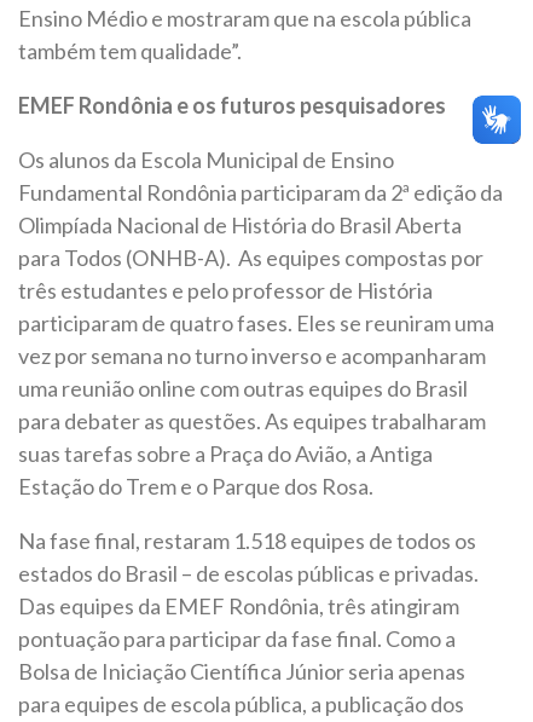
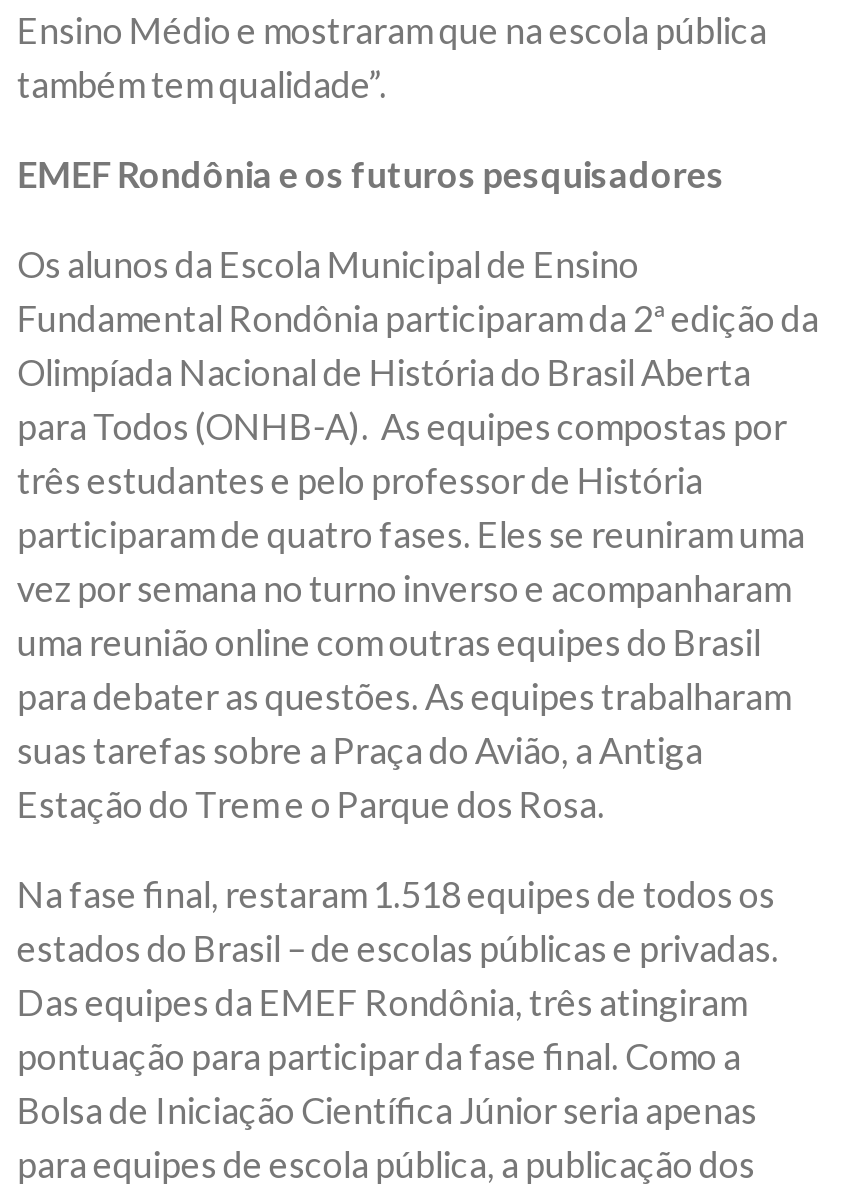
- [image]
